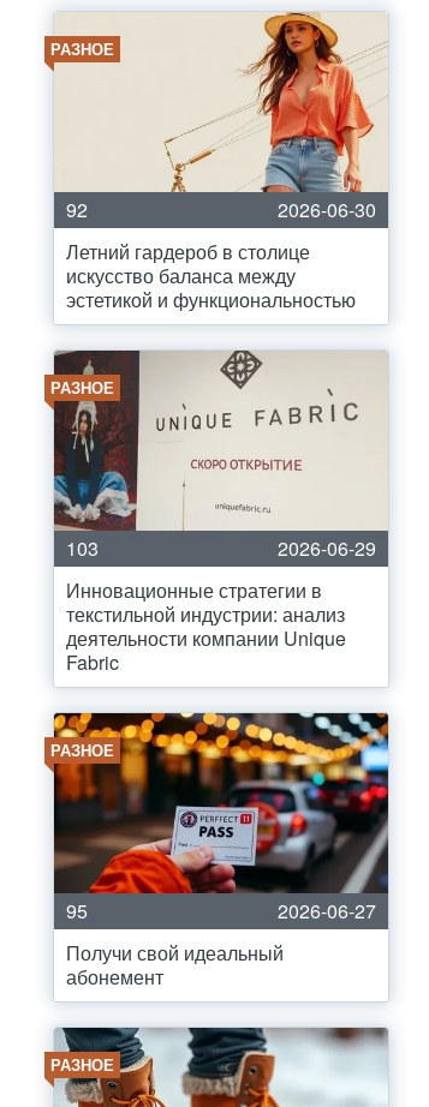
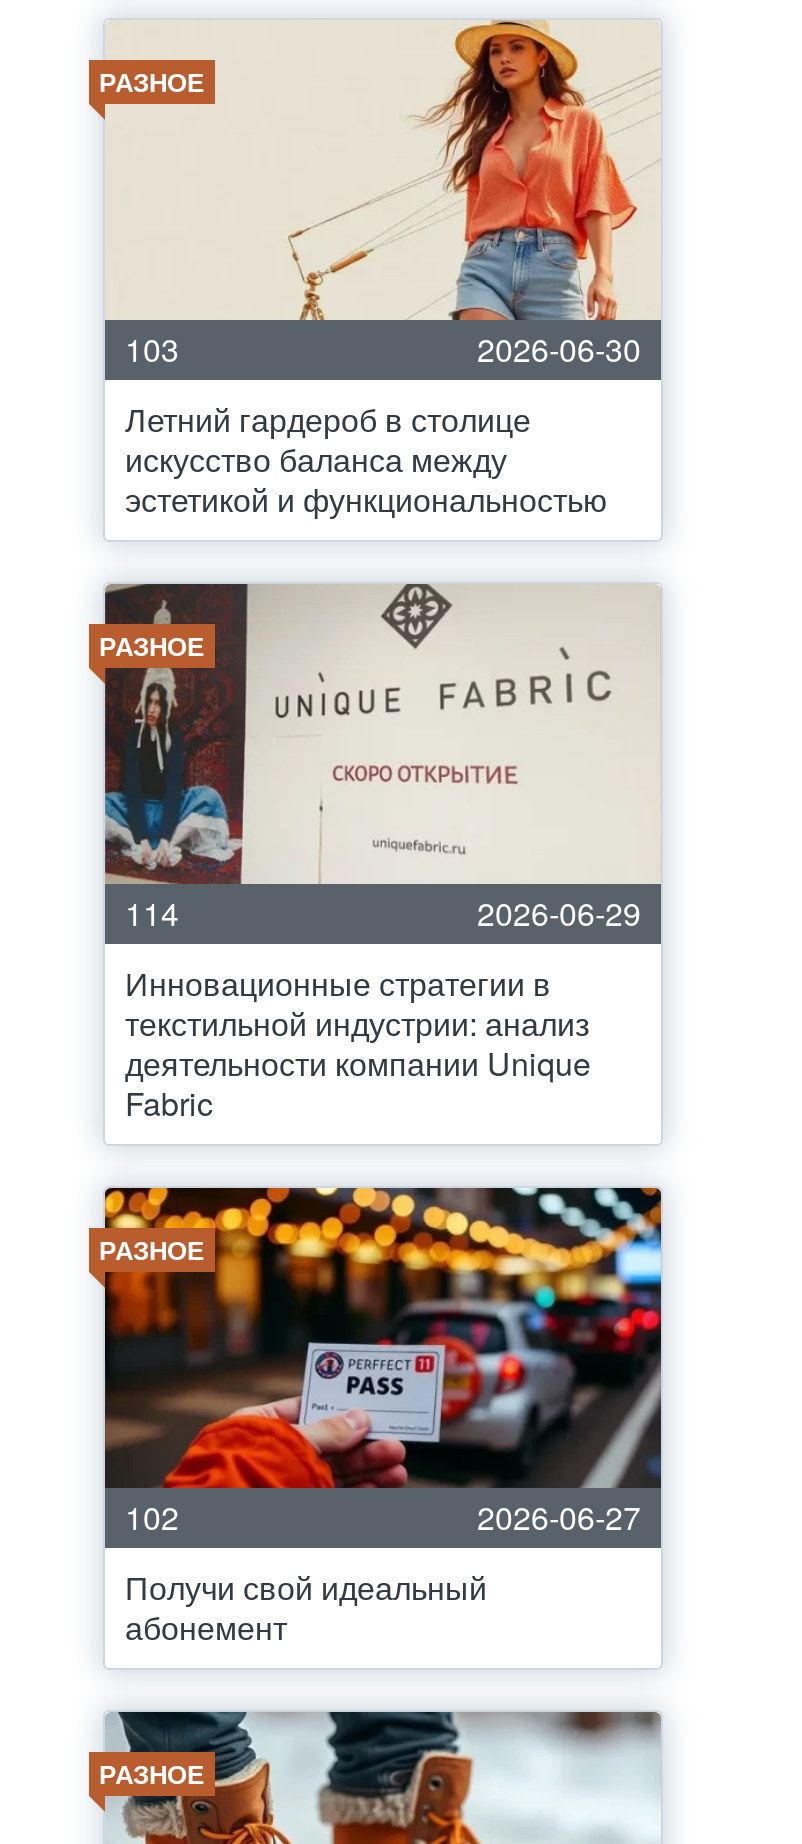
- 92
+ 103

- 103
+ 114

- 95
+ 102
